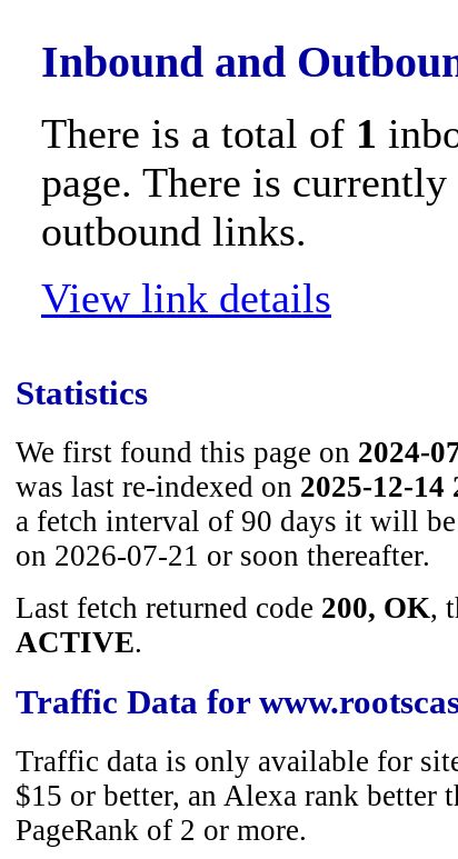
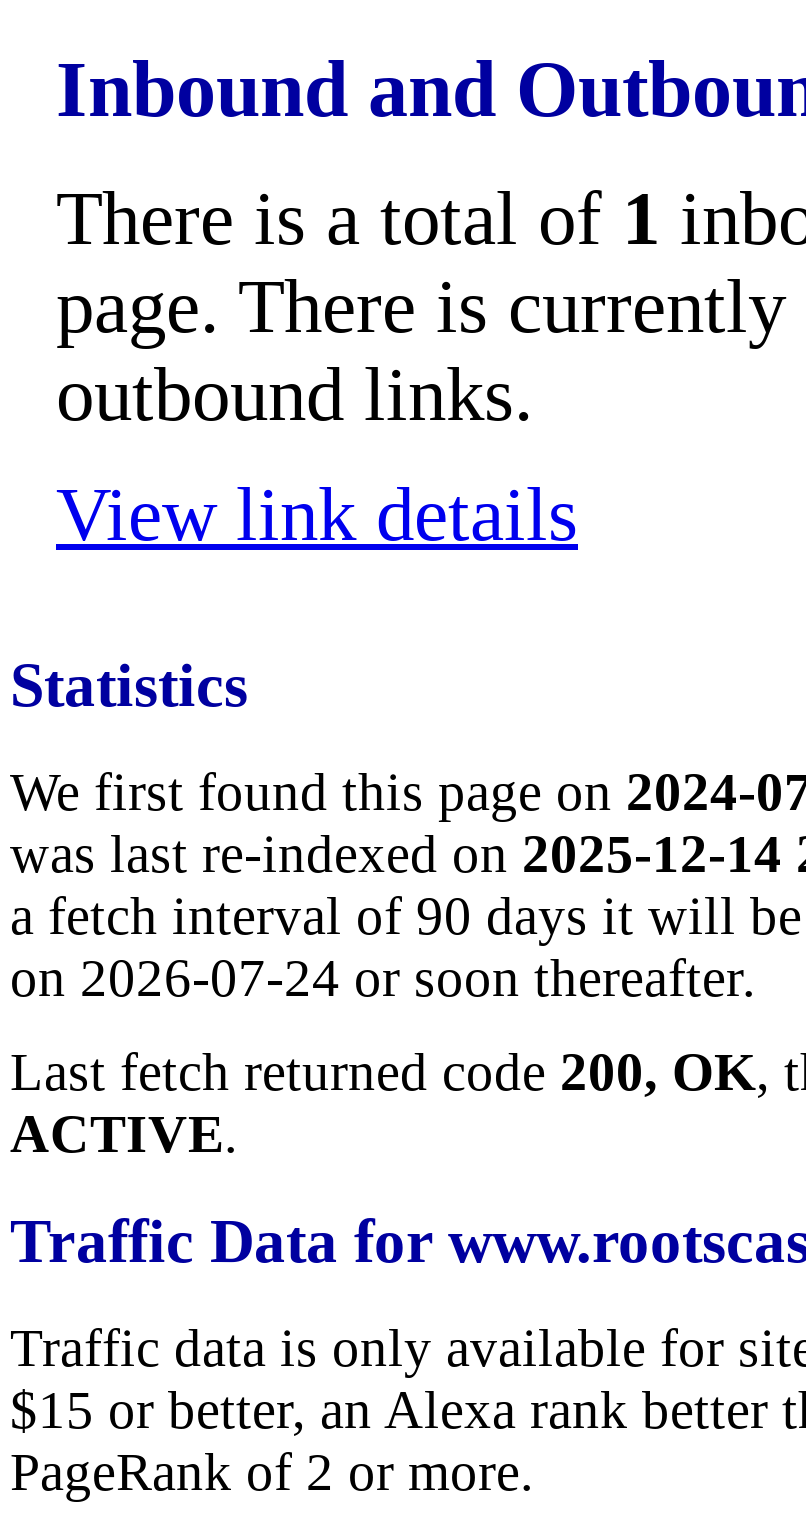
- on 2026-07-21 or soon thereafter.
+ on 2026-07-24 or soon thereafter.
